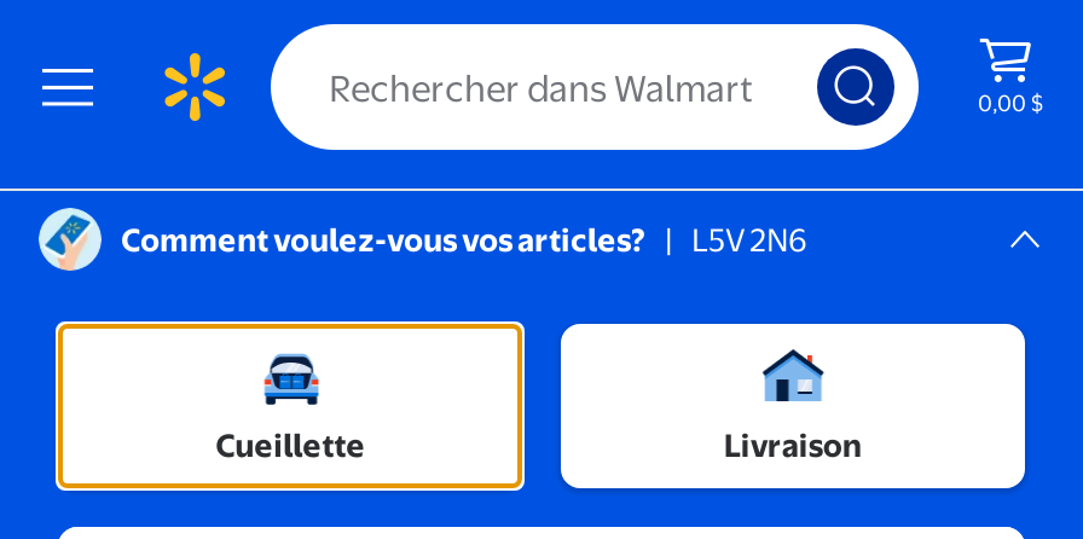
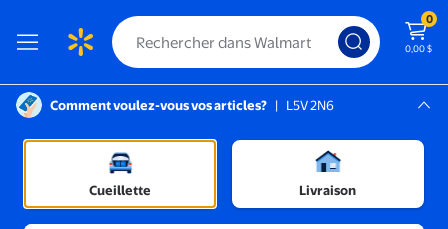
+ 0
